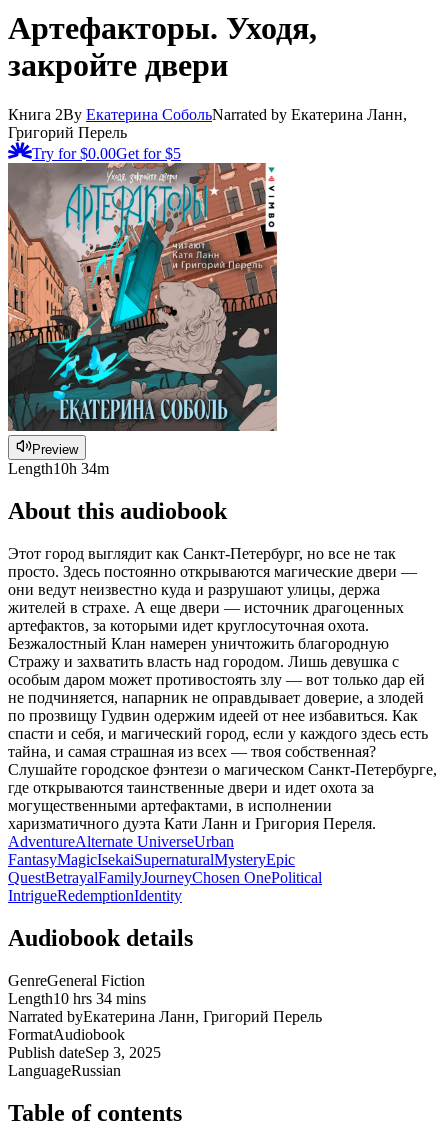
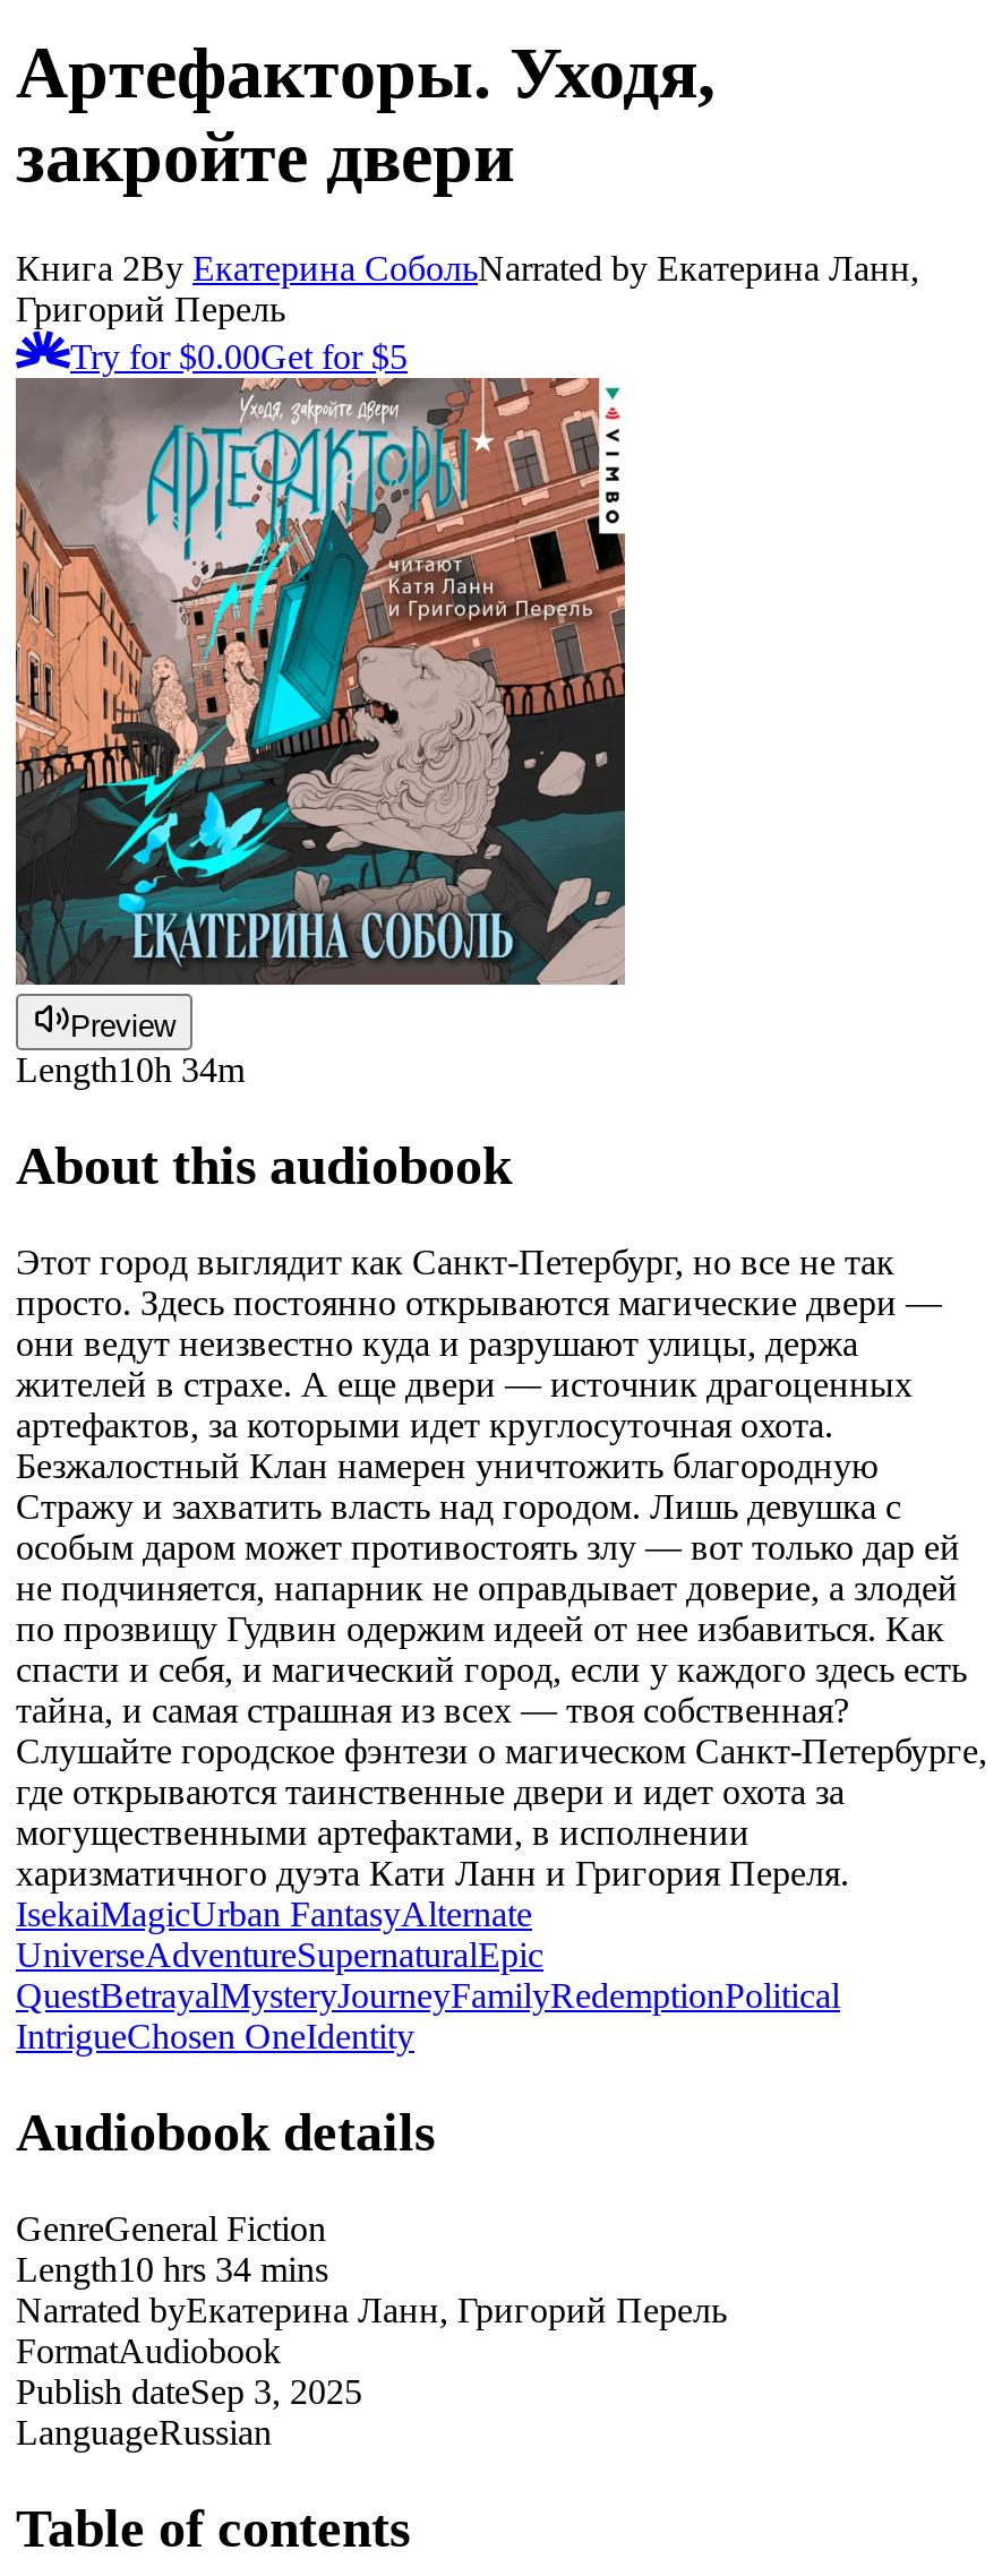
- AdventureAlternate UniverseUrban
- FantasyMagicIsekaiSupernaturalMysteryEpic
- QuestBetrayalFamilyJourneyChosen OnePolitical
- IntrigueRedemptionIdentity
+ IsekaiMagicUrban FantasyAlternate
+ UniverseAdventureSupernaturalEpic
+ QuestBetrayalMysteryJourneyFamilyRedemptionPolitical
+ IntrigueChosen OneIdentity
